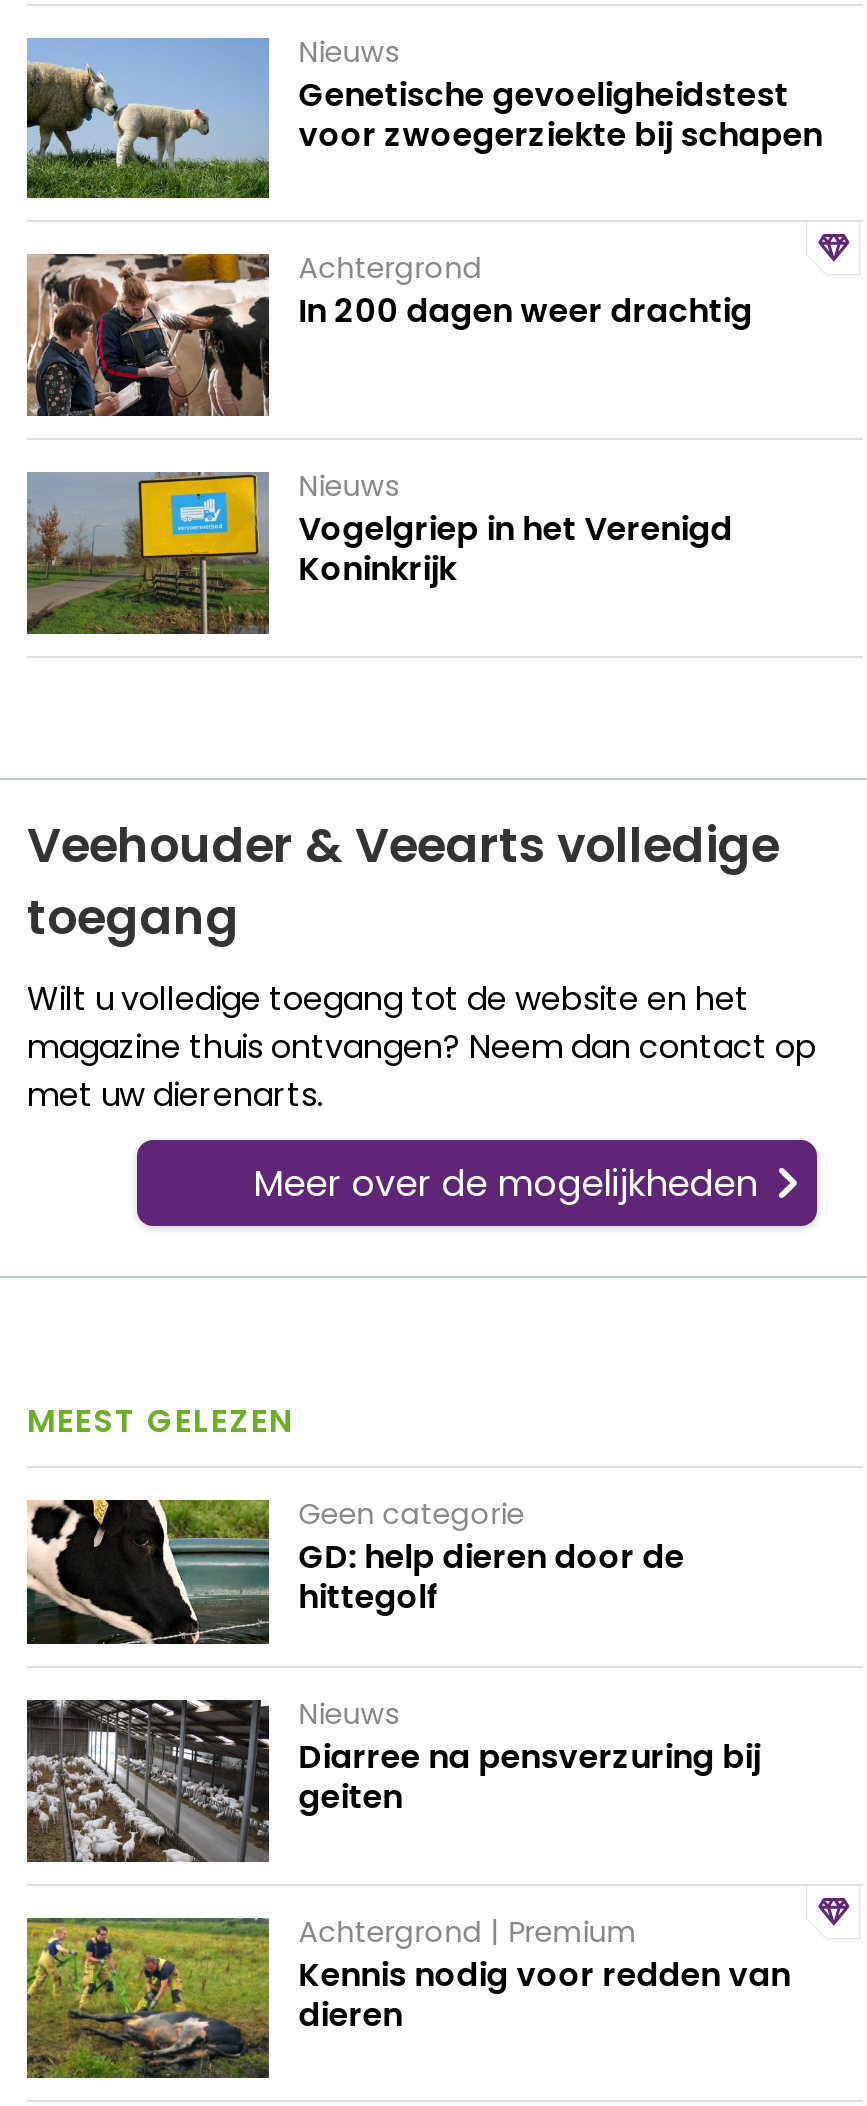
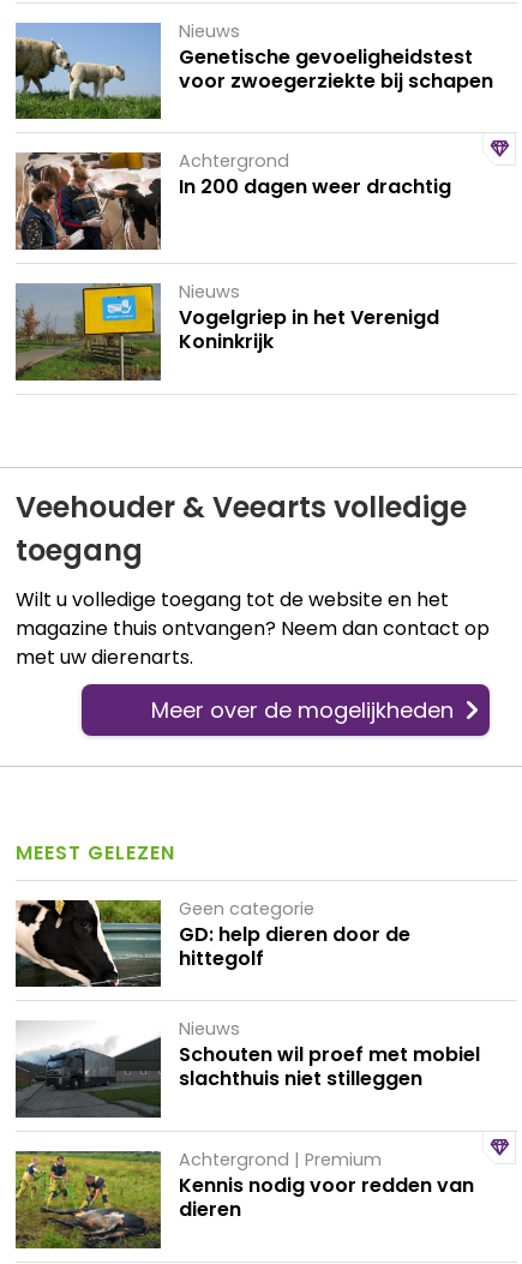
- [image]
- Diarree na pensverzuring bij
- geiten
+ [image]
+ Schouten wil proef met mobiel
+ slachthuis niet stilleggen
